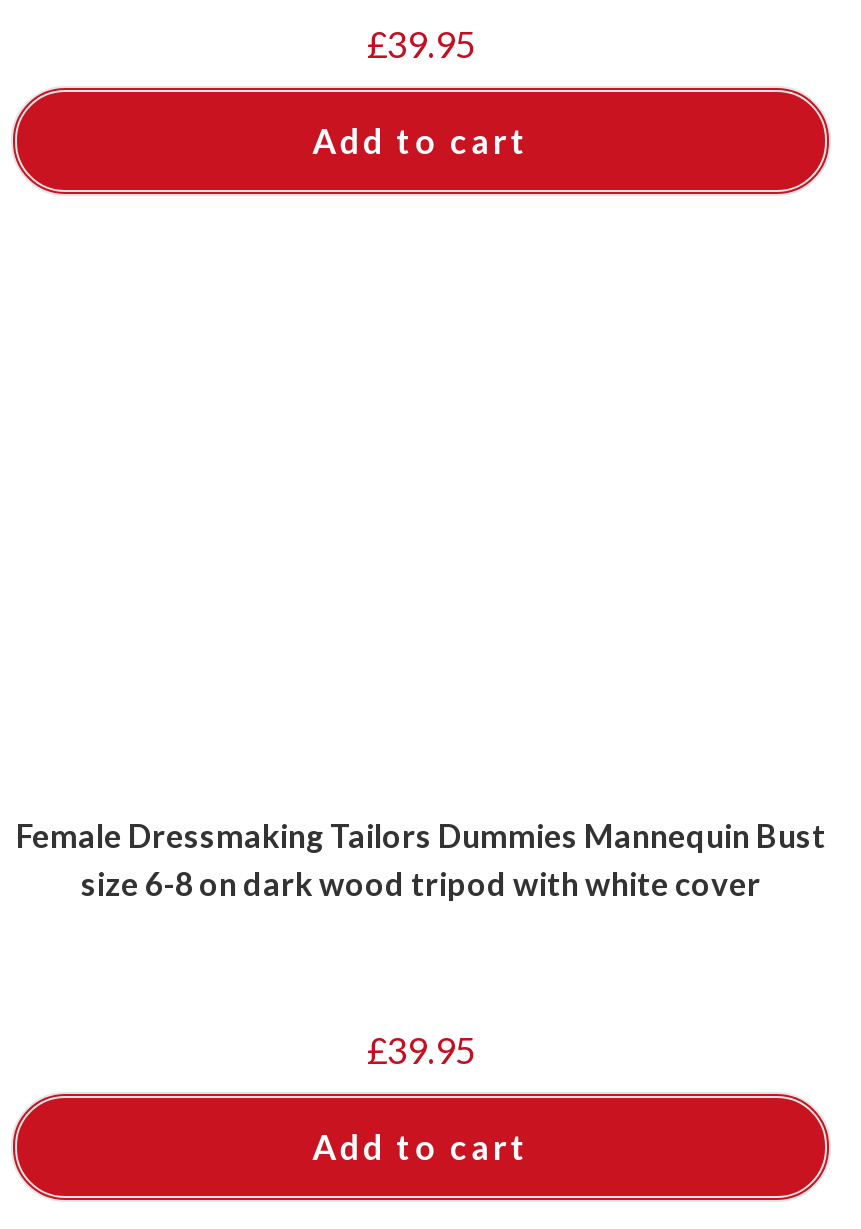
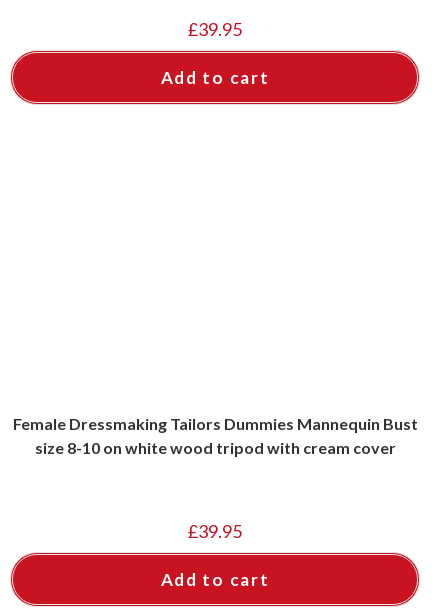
- size 6-8 on dark wood tripod with white cover
+ size 8-10 on white wood tripod with cream cover
